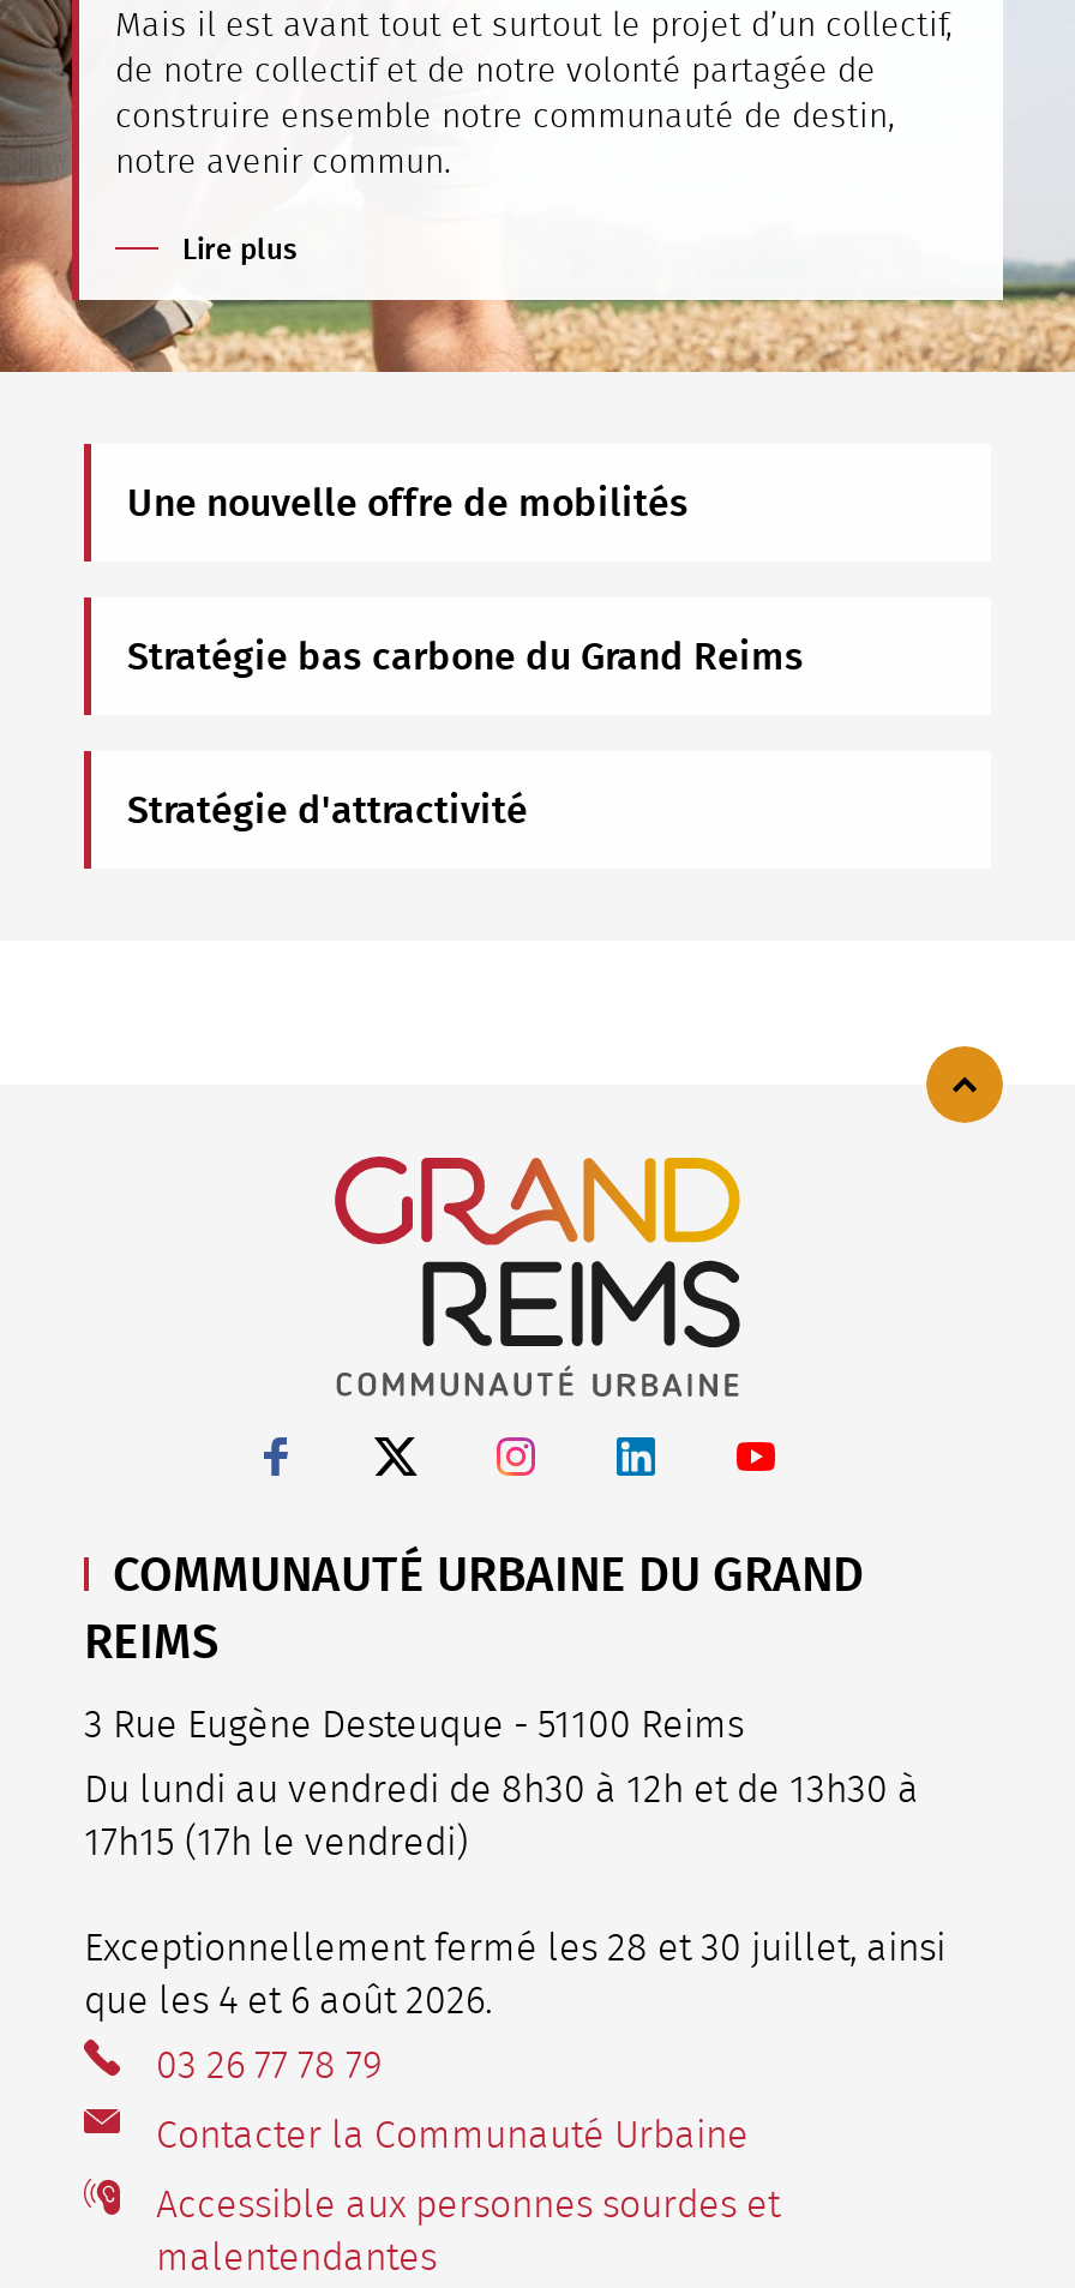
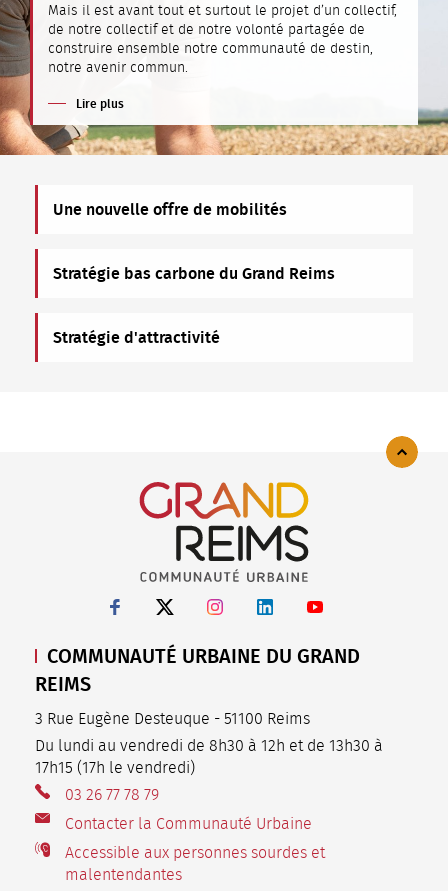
- Exceptionnellement fermé les 28 et 30 juillet, ainsi
- que les 4 et 6 août 2026.
